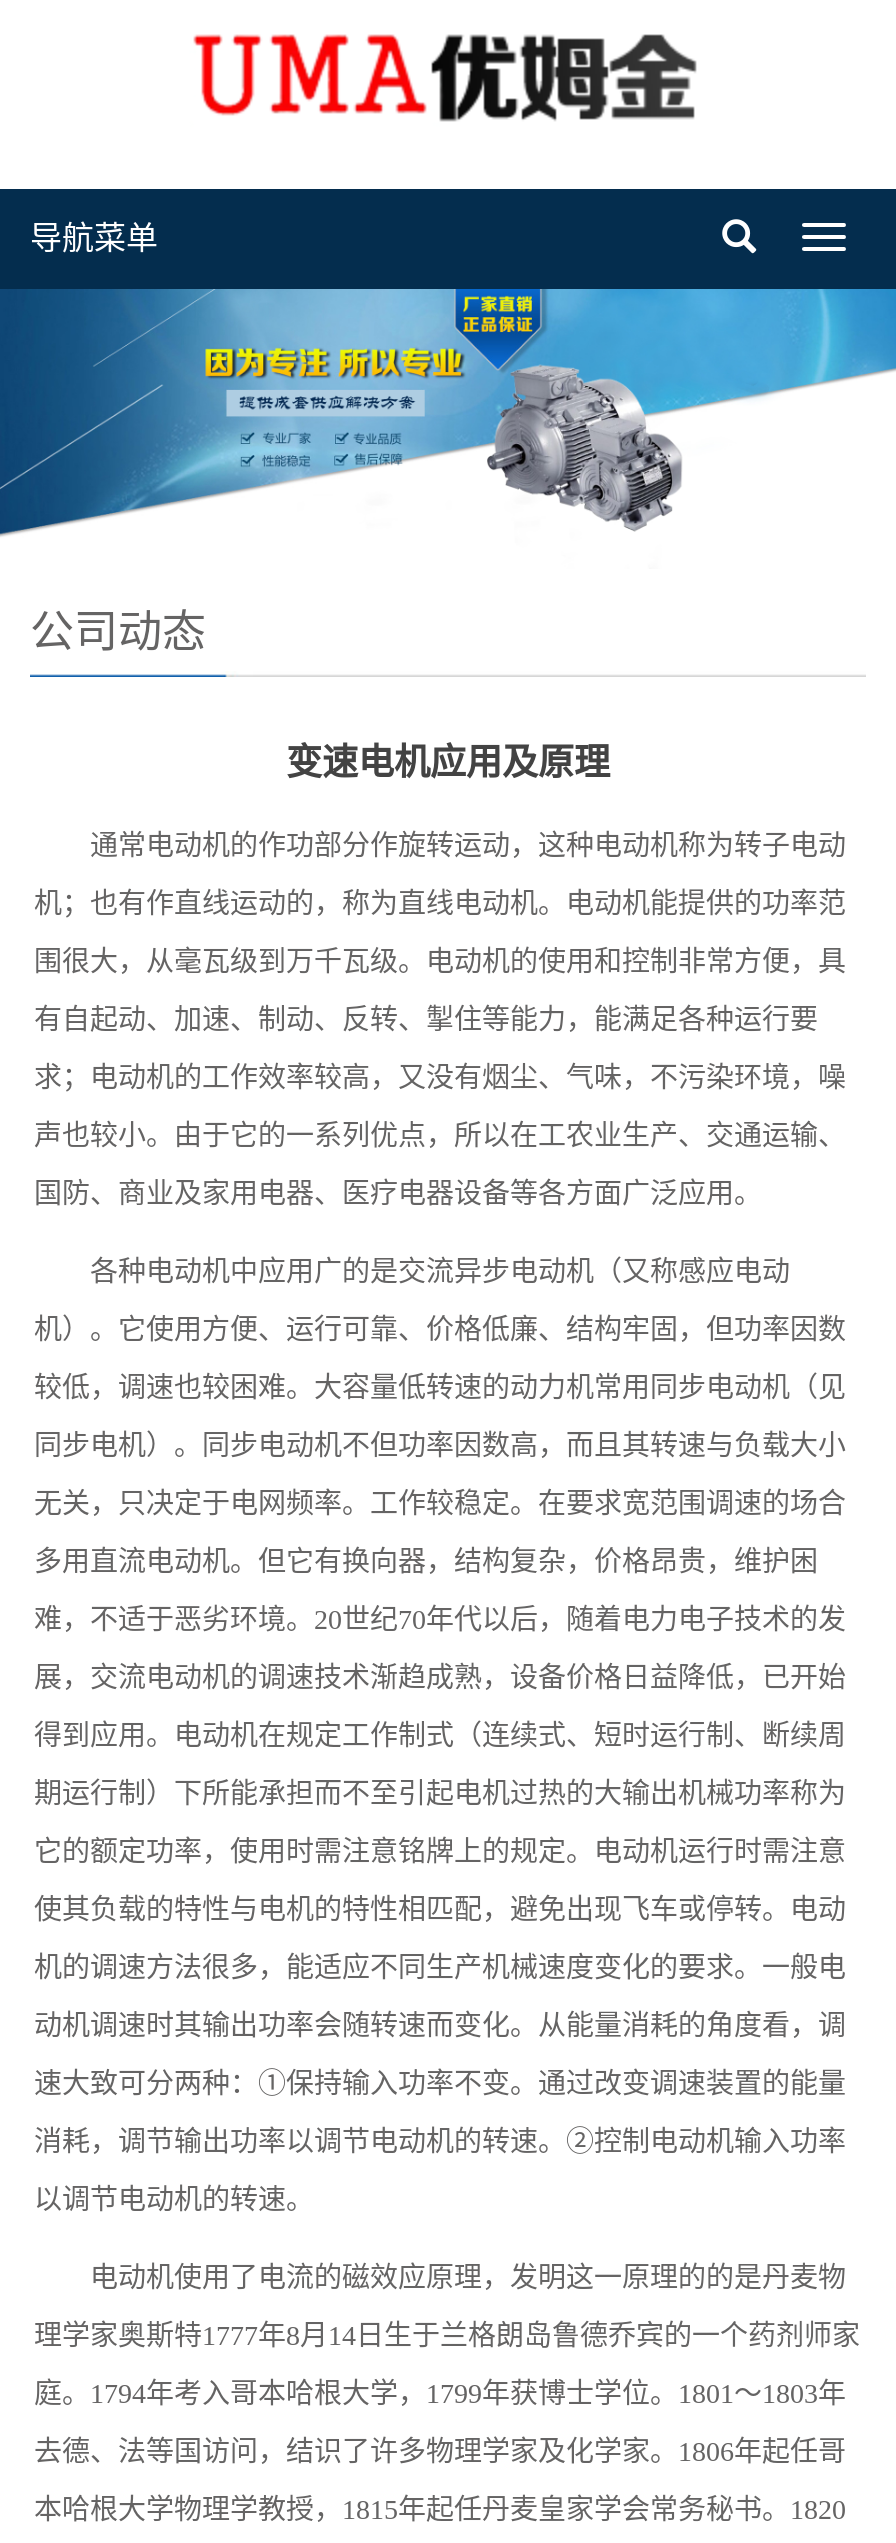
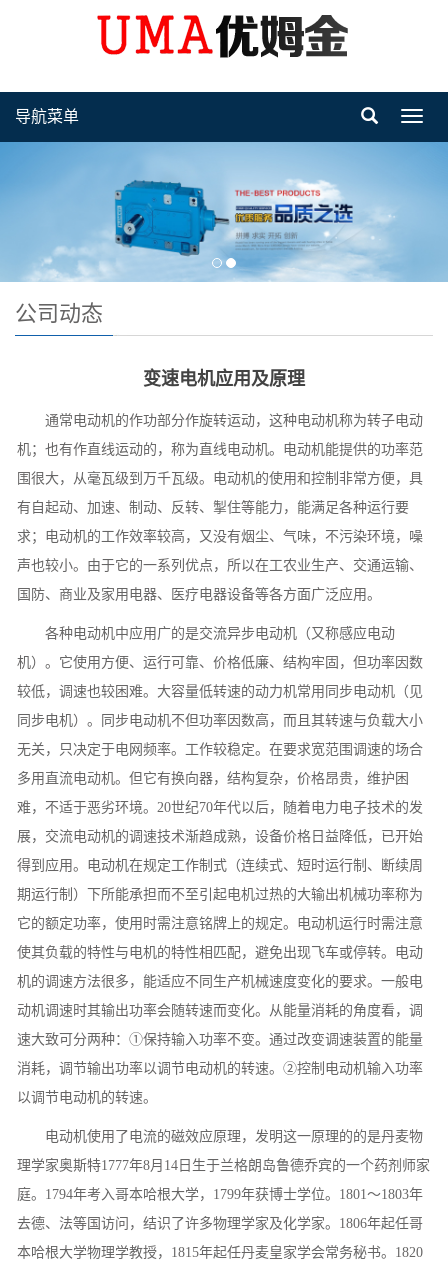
- [image]
+ [image]
